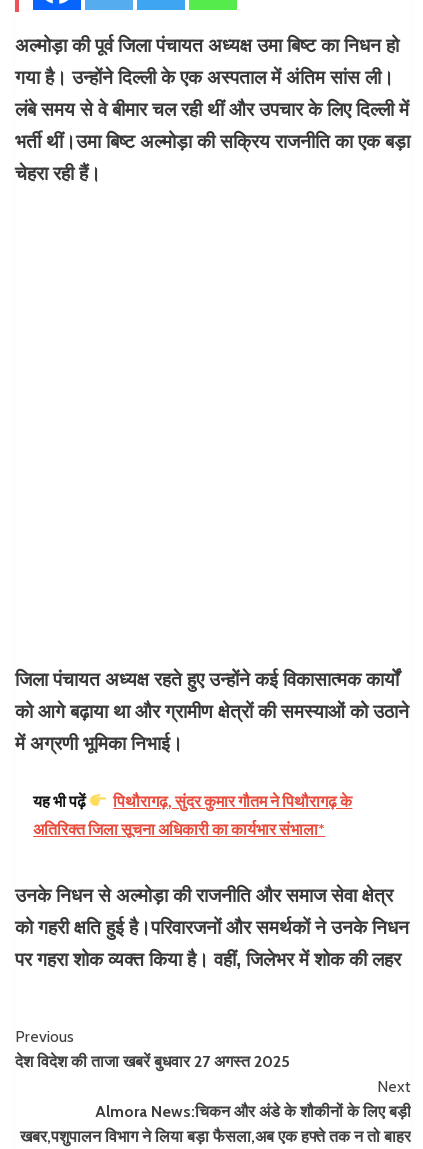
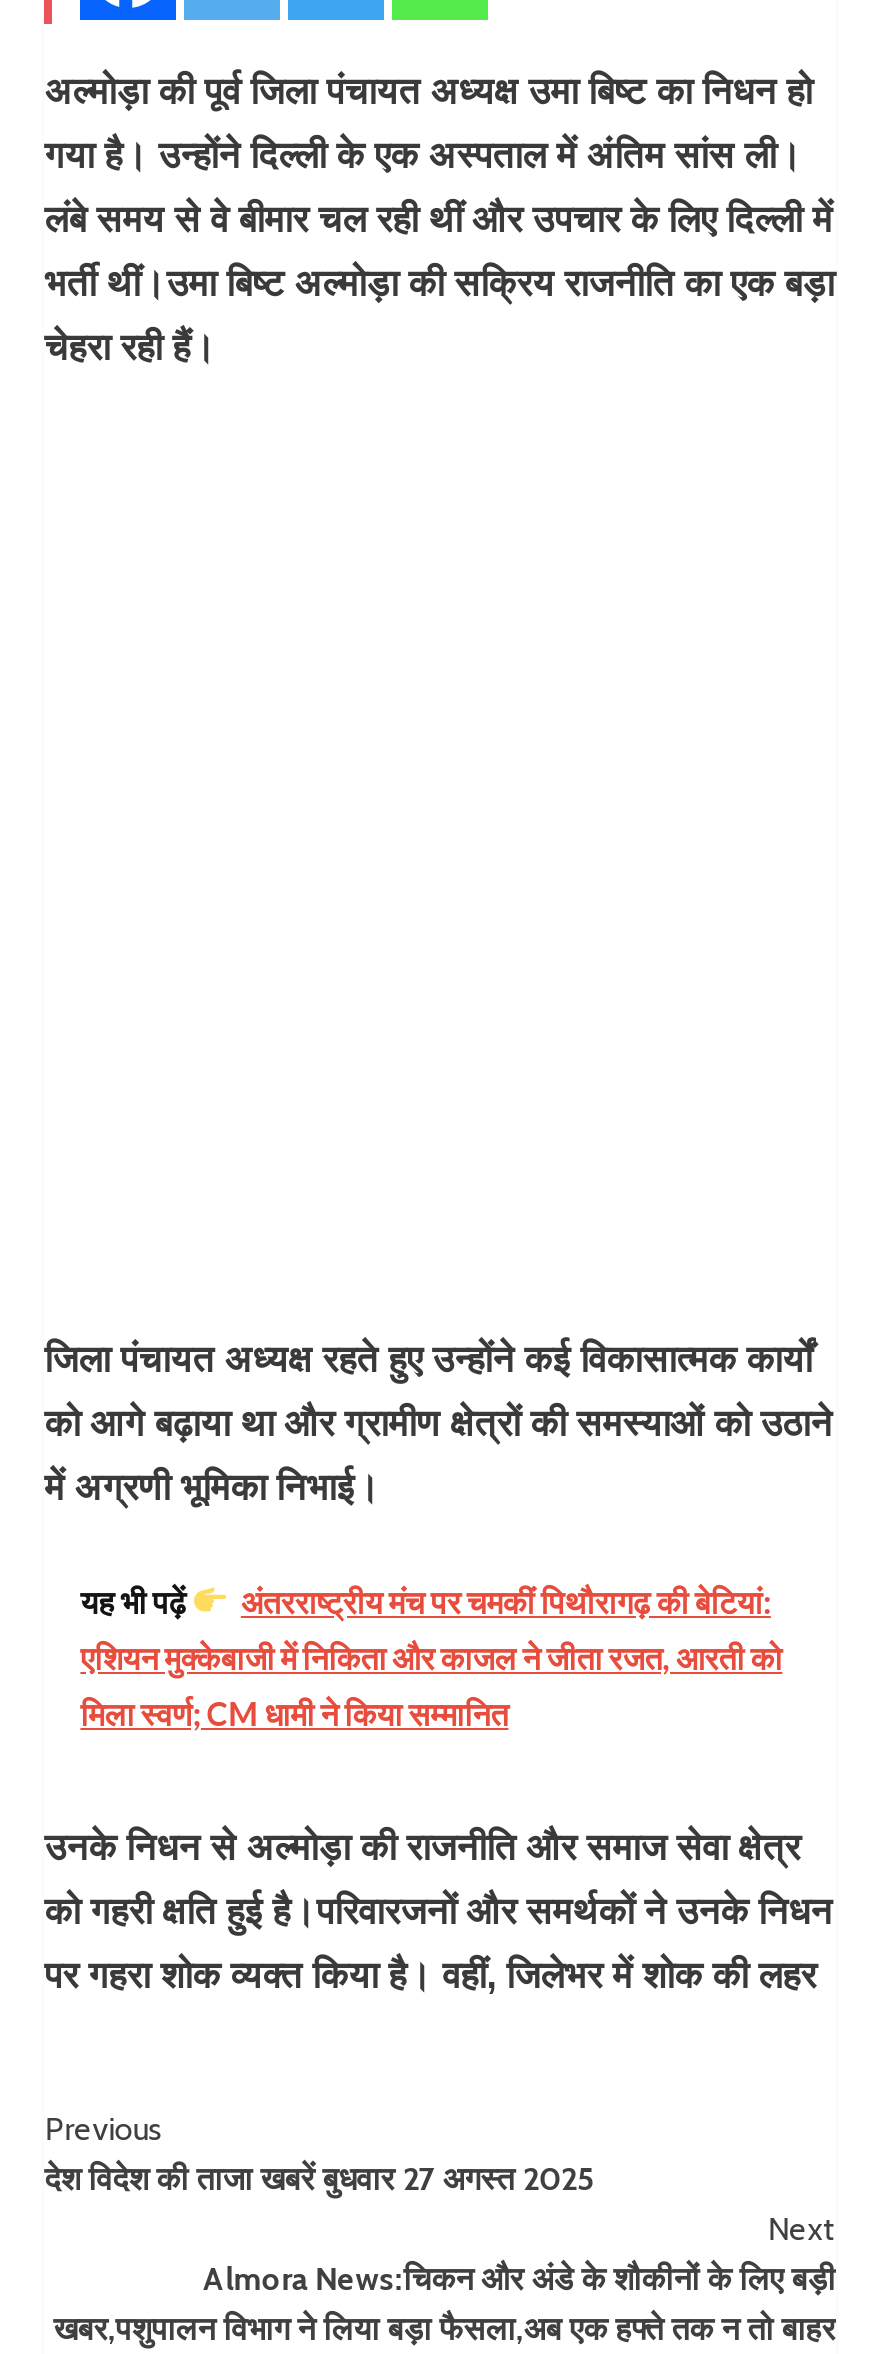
- पिथौरागढ़, सुंदर कुमार गौतम ने पिथौरागढ़ के
- अतिरिक्त जिला सूचना अधिकारी का कार्यभार संभाला*
+ अंतरराष्ट्रीय मंच पर चमकीं पिथौरागढ़ की बेटियां:
+ एशियन मुक्केबाजी में निकिता और काजल ने जीता रजत, आरती को
+ मिला स्वर्ण; CM धामी ने किया सम्मानित
